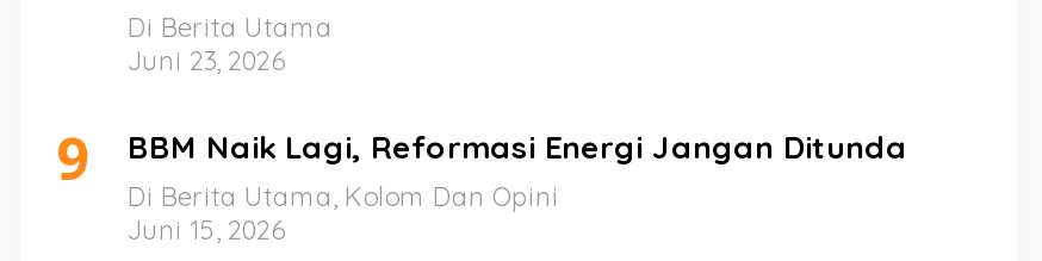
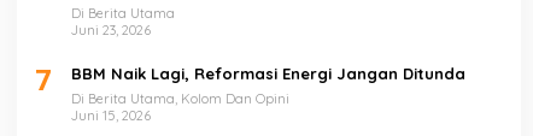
- 9 BBM Naik Lagi, Reformasi Energi Jangan Ditunda Di Berita Utama, Kolom Dan Opini
+ 7 BBM Naik Lagi, Reformasi Energi Jangan Ditunda Di Berita Utama, Kolom Dan Opini
